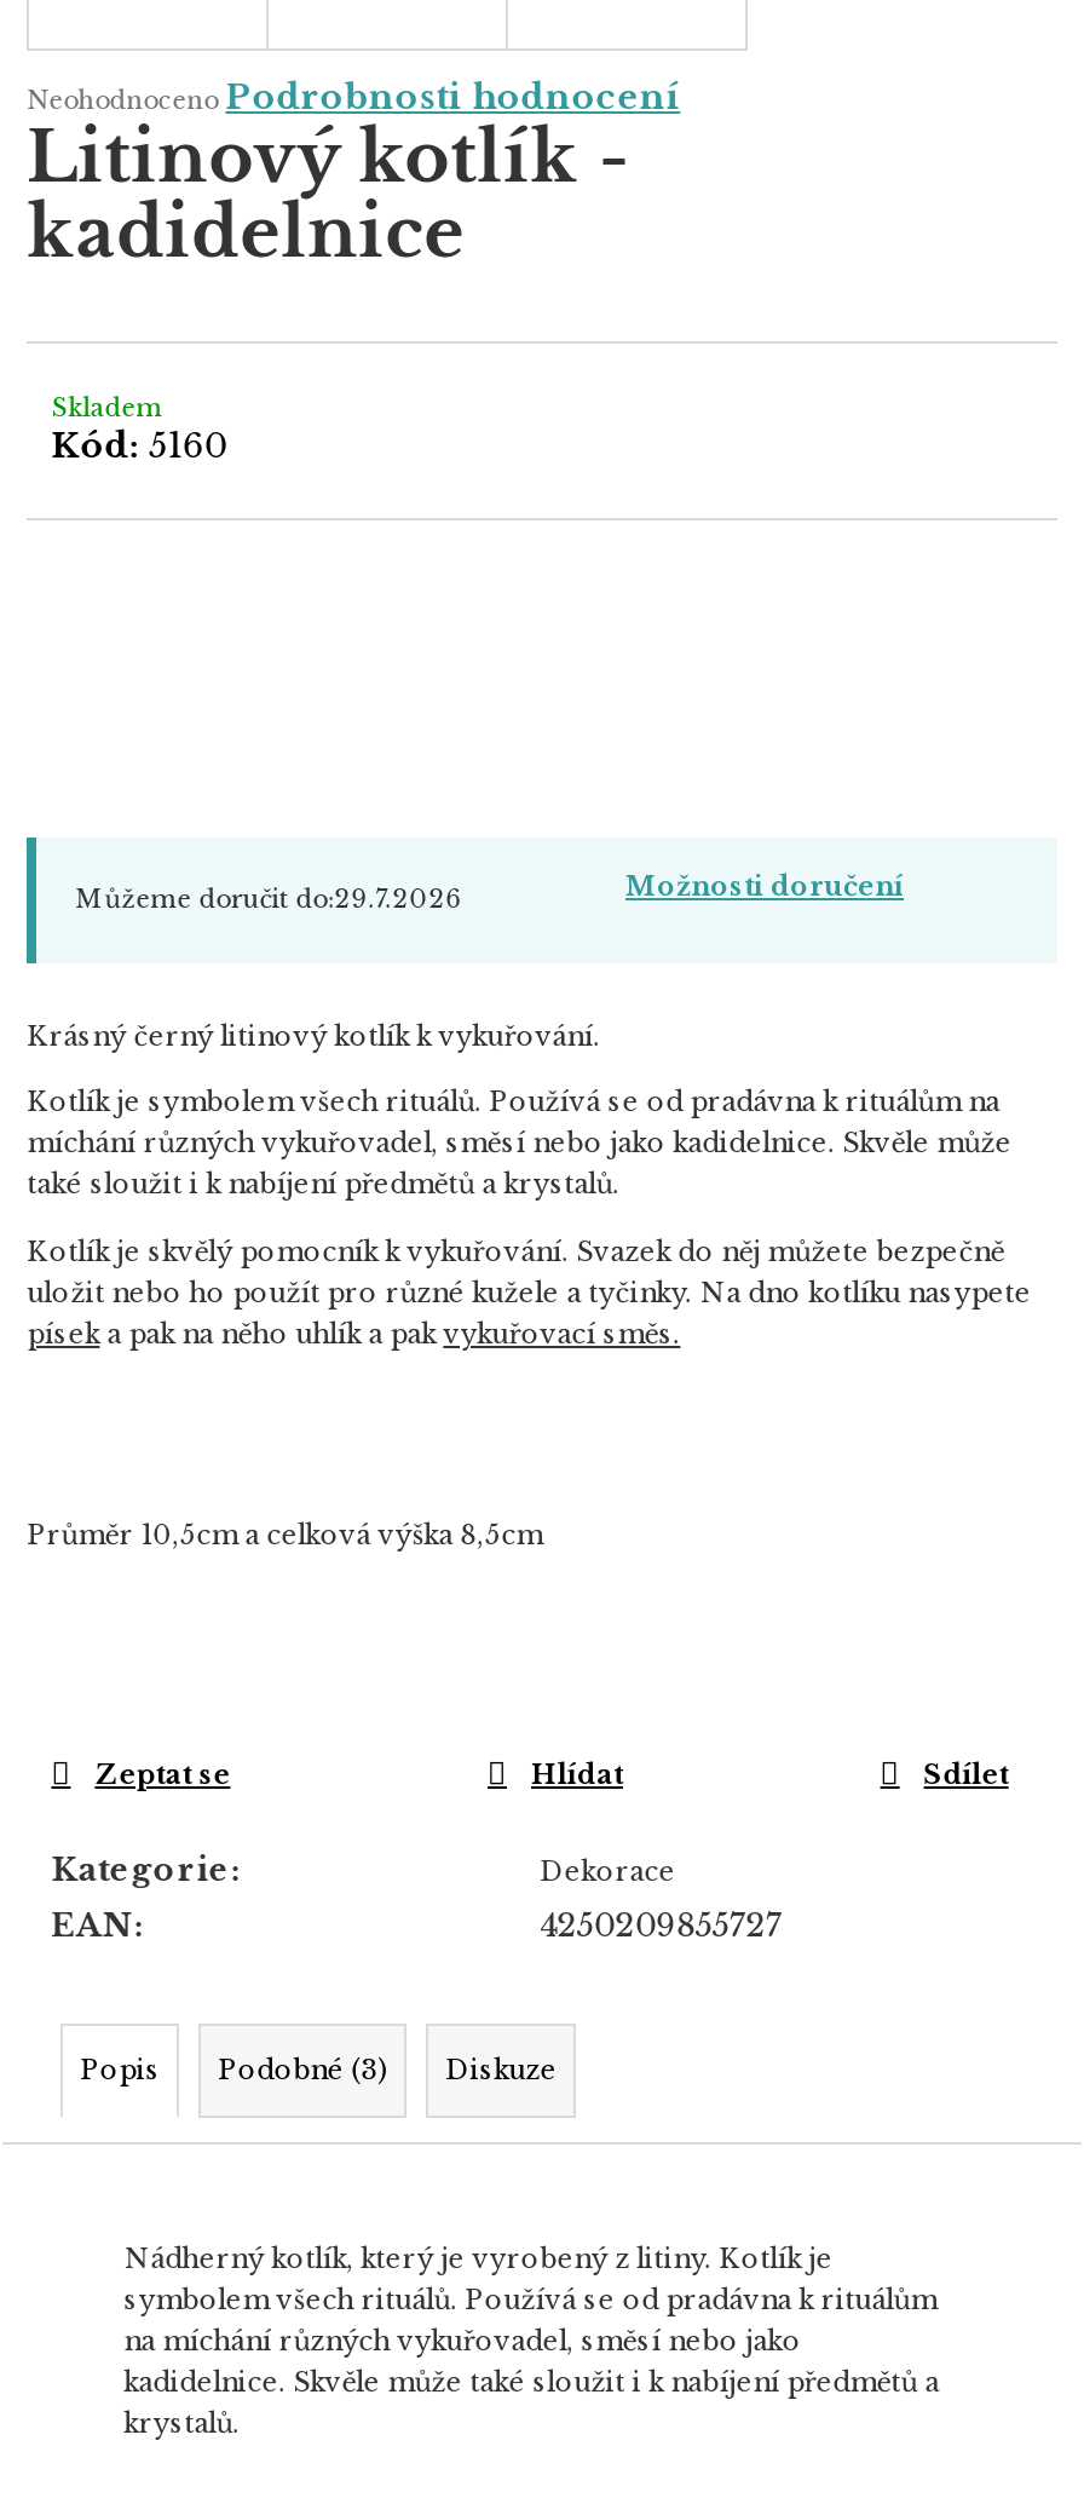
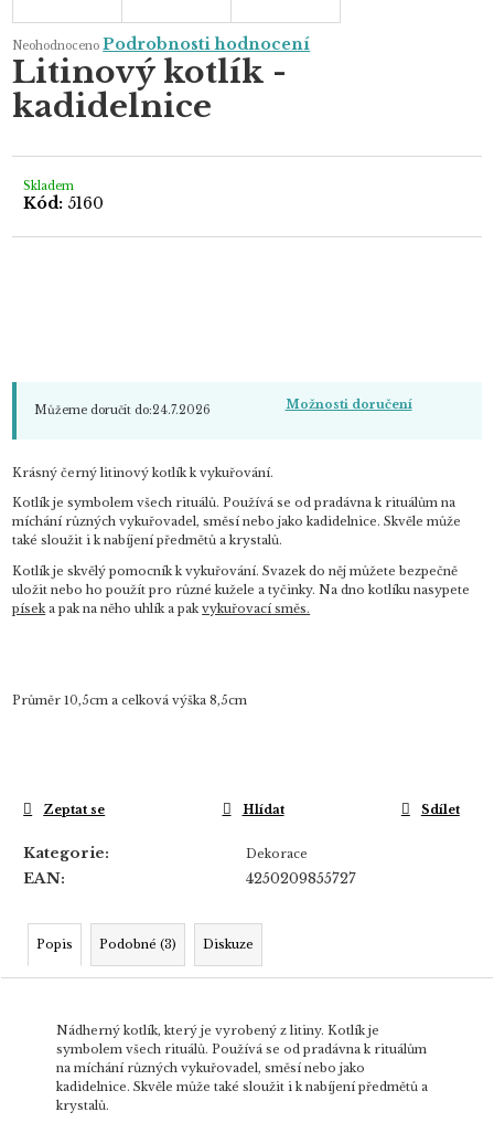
- Můžeme doručit do:29.7.2026
+ Můžeme doručit do:24.7.2026
